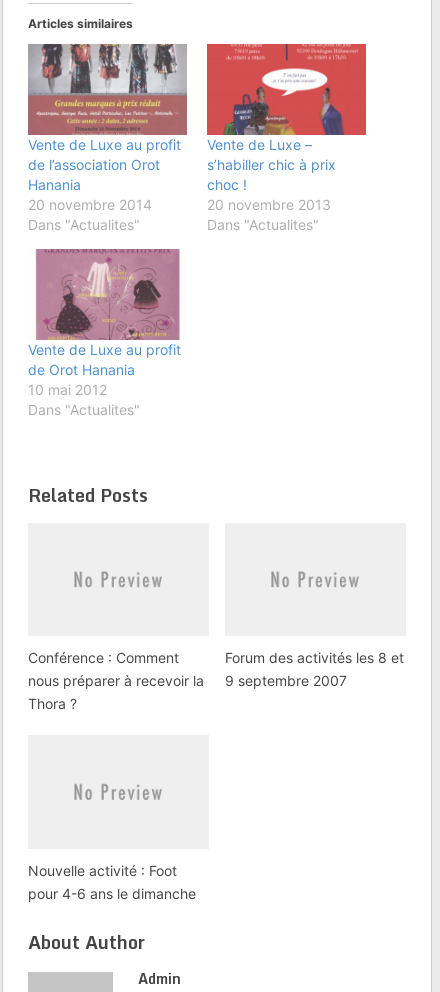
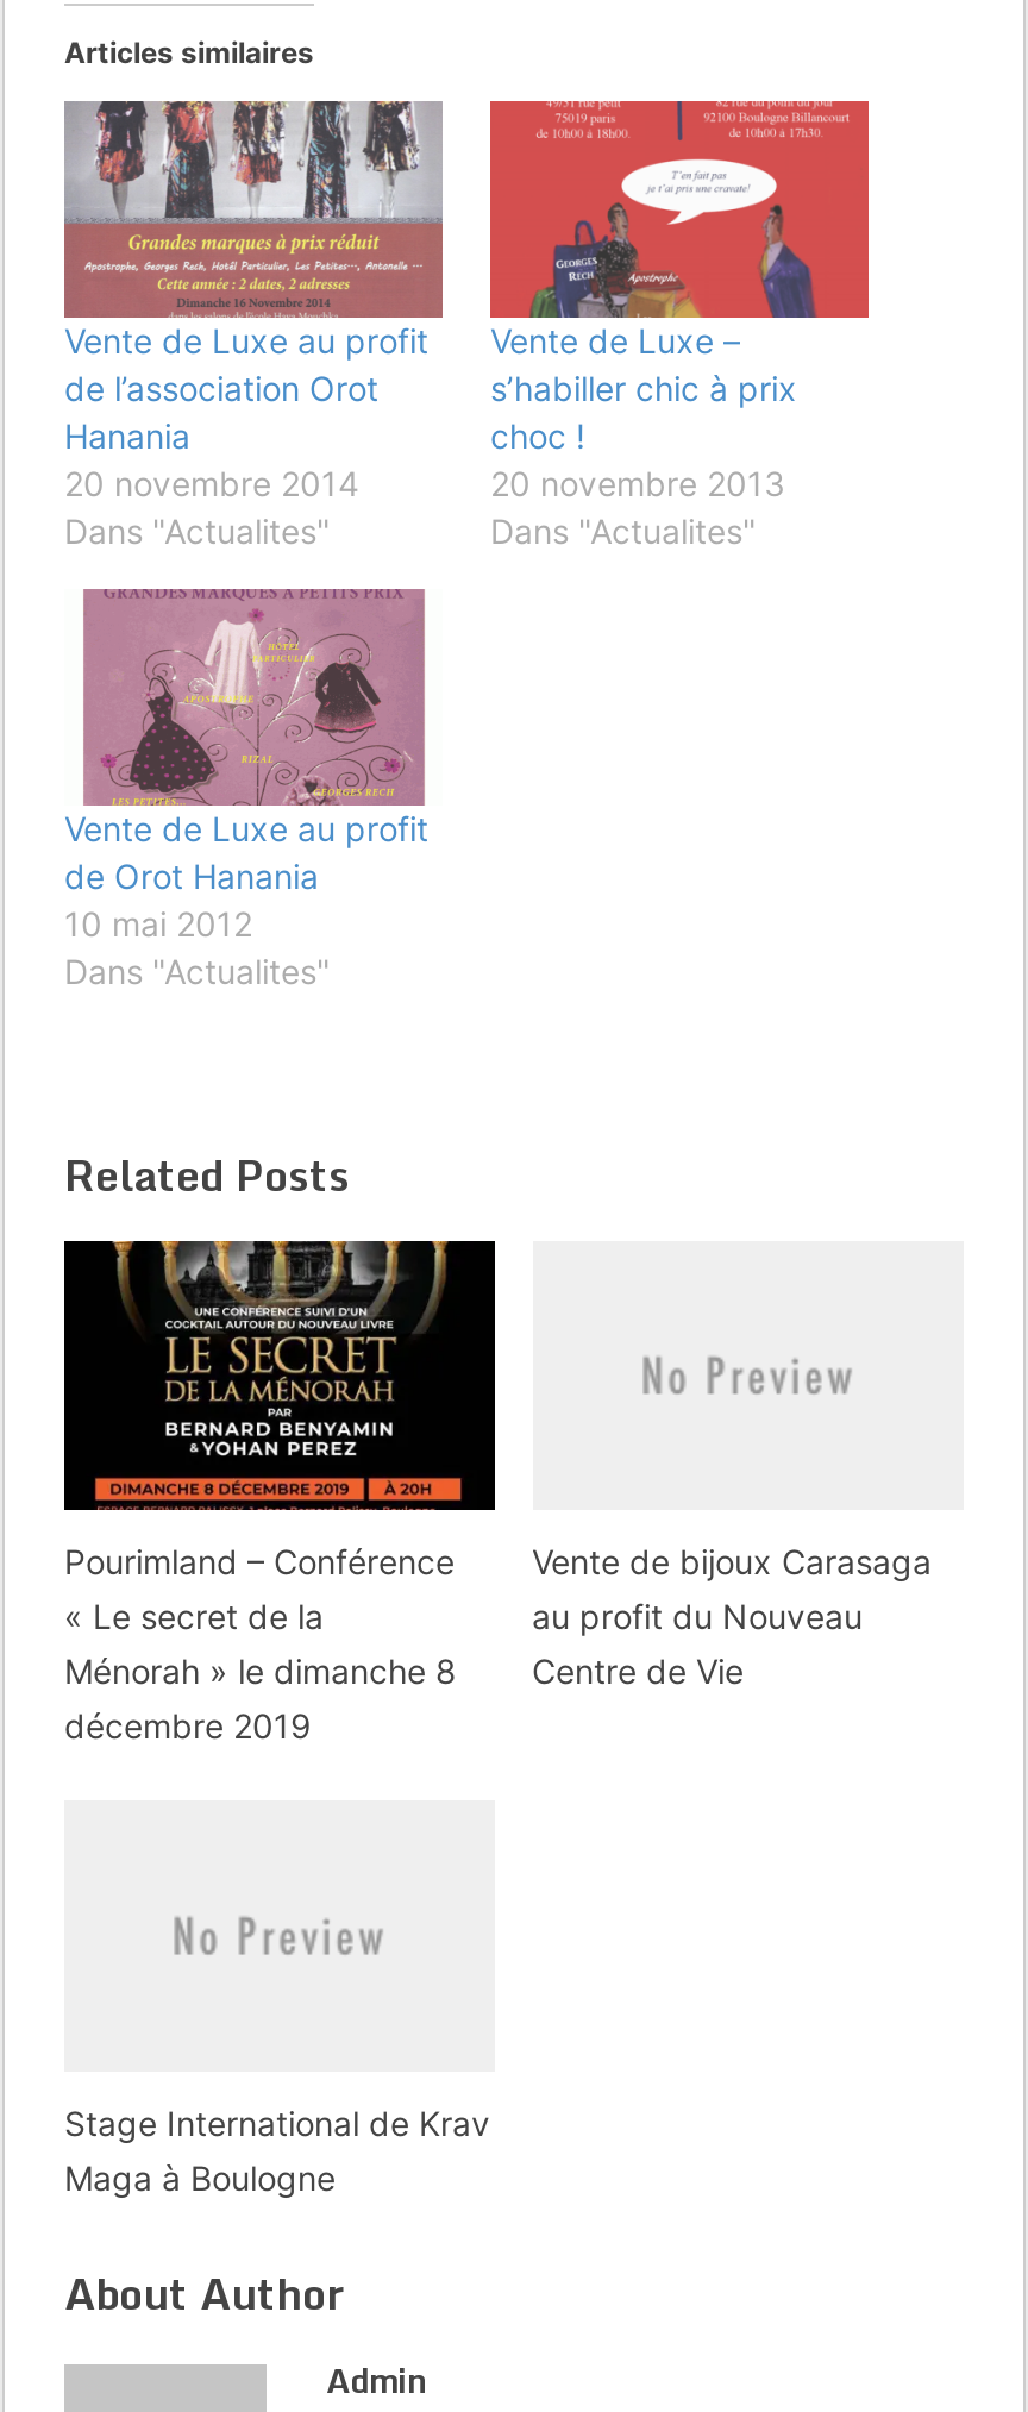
+ [image]

- Conférence : Comment
- nous préparer à recevoir la
- Thora ?
+ Pourimland – Conférence
+ « Le secret de la
+ Ménorah » le dimanche 8
+ décembre 2019

- Forum des activités les 8 et
- 9 septembre 2007
+ Vente de bijoux Carasaga
+ au profit du Nouveau
+ Centre de Vie

- Nouvelle activité : Foot
- pour 4-6 ans le dimanche
+ Stage International de Krav
+ Maga à Boulogne
